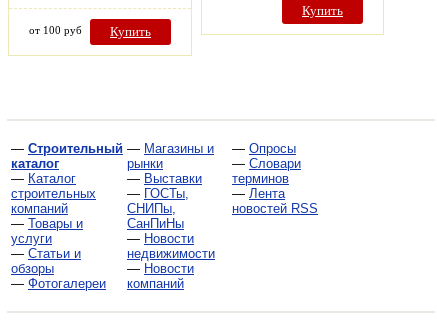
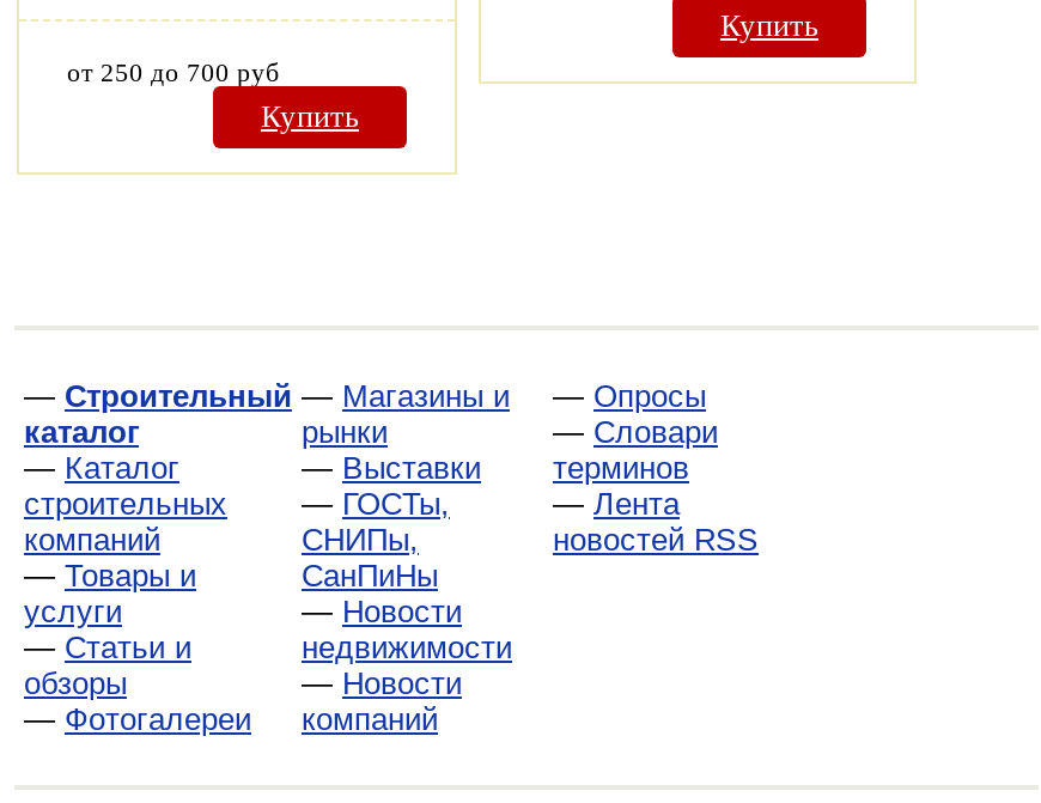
- от 100 руб
+ от 250 до 700 руб
